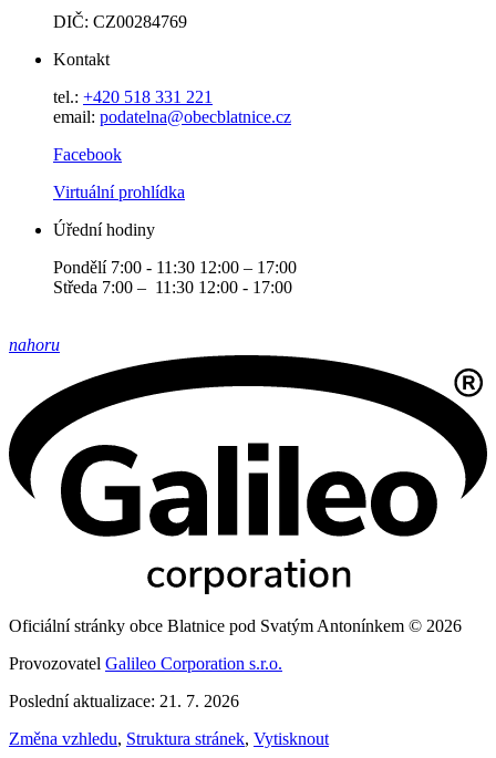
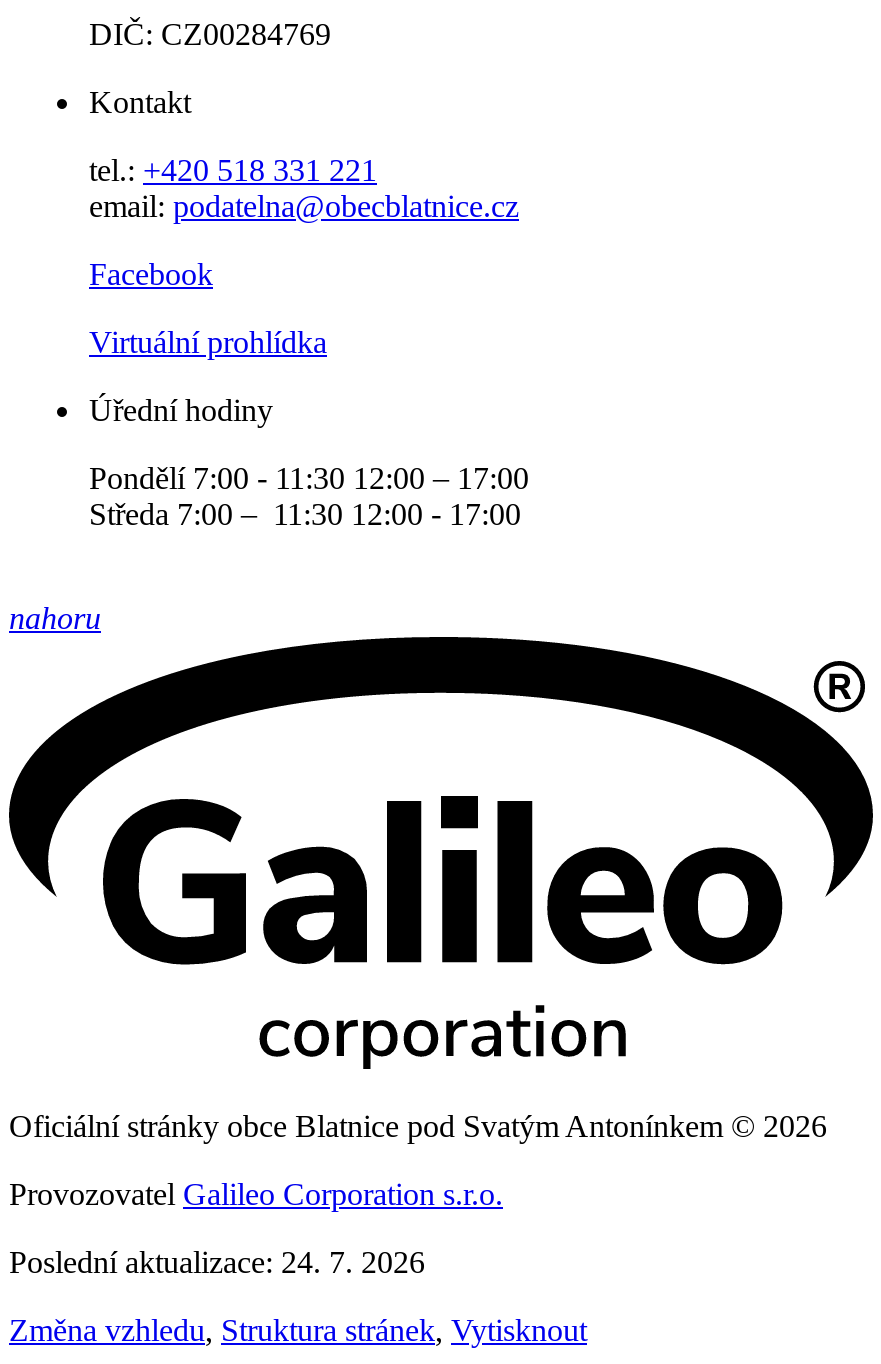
- Poslední aktualizace: 21. 7. 2026
+ Poslední aktualizace: 24. 7. 2026
